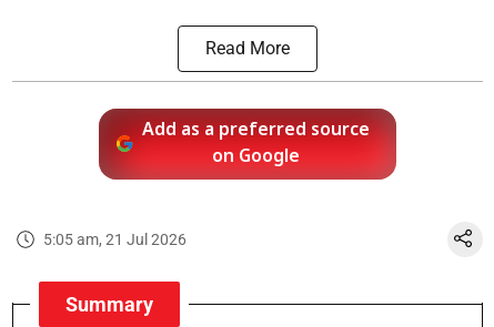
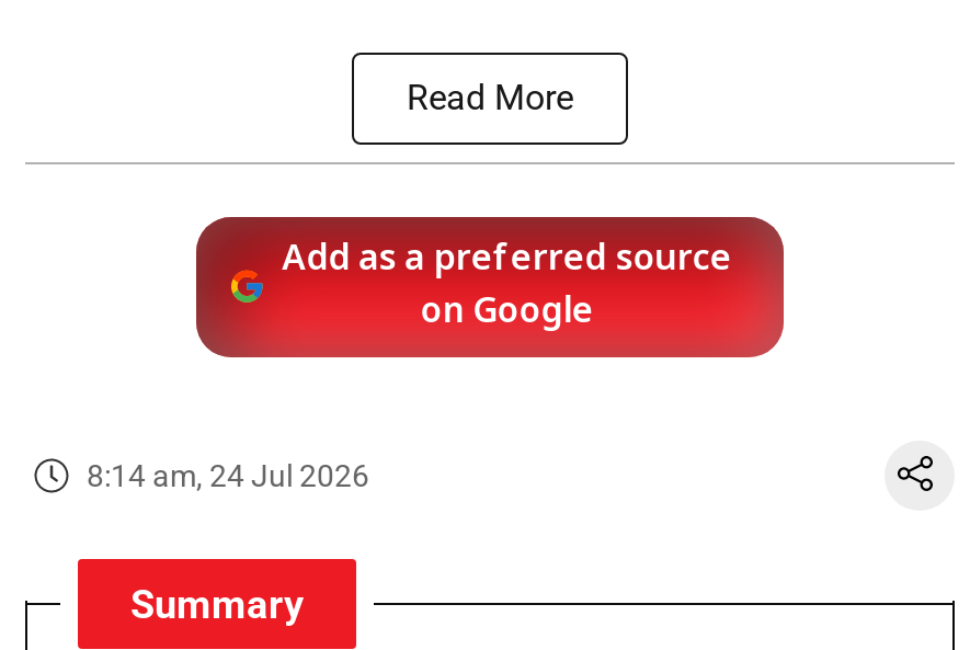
- 5:05 am, 21 Jul 2026
+ 8:14 am, 24 Jul 2026
